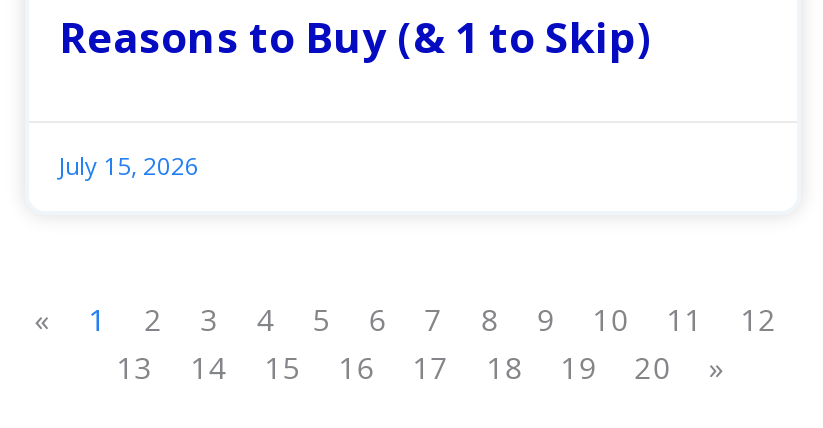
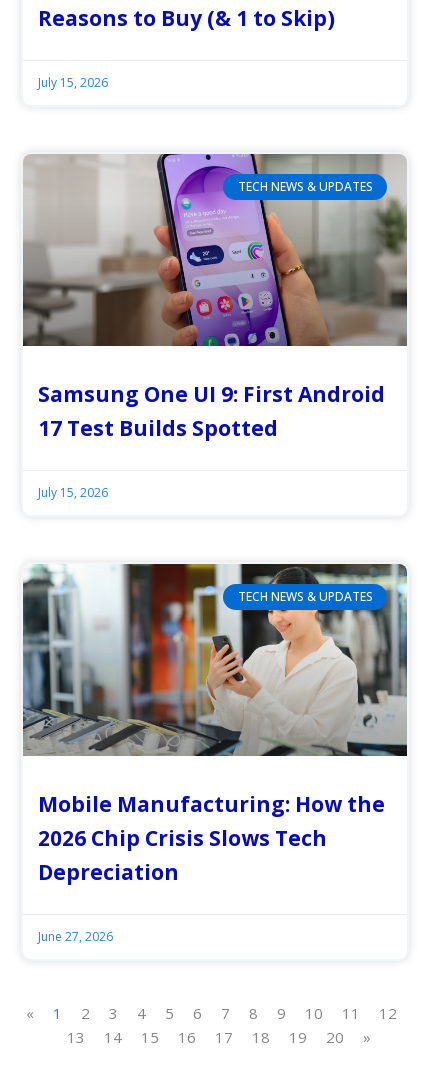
+ [image]
+ TECH NEWS & UPDATES

+ [image]
+ TECH NEWS & UPDATES

+ Samsung One UI 9: First Android
+ 17 Test Builds Spotted
+ July 15, 2026

+ Mobile Manufacturing: How the
+ 2026 Chip Crisis Slows Tech
+ Depreciation
+ June 27, 2026
